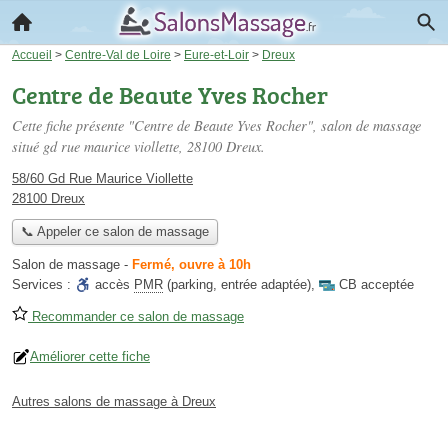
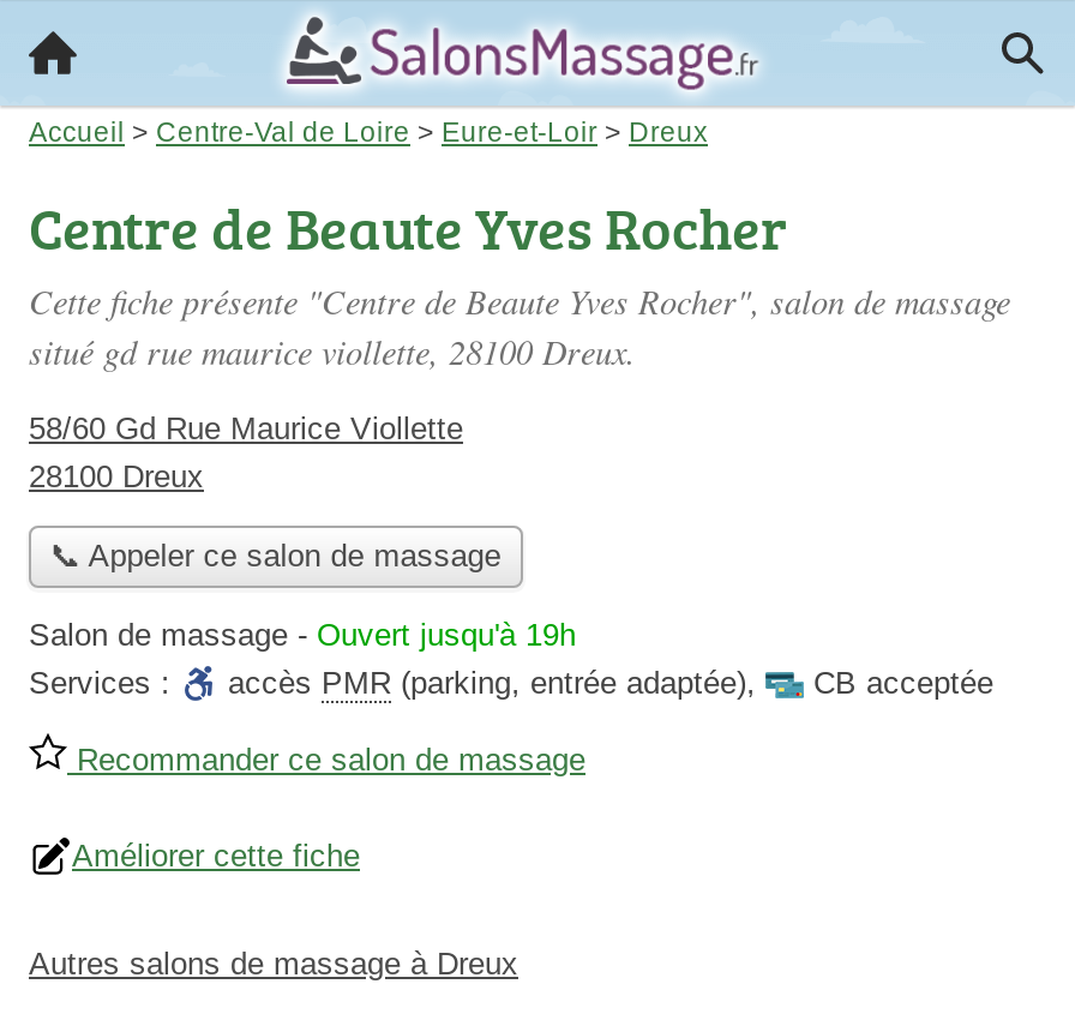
- Salon de massage - Fermé, ouvre à 10h
+ Salon de massage - Ouvert jusqu'à 19h
